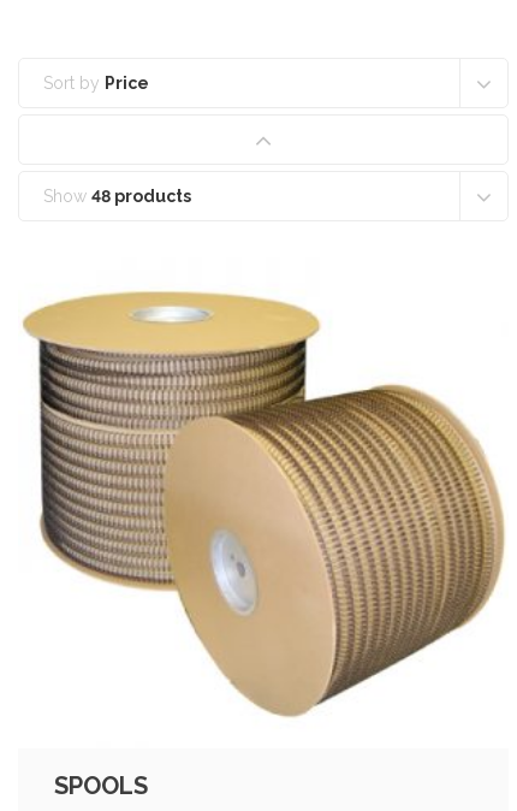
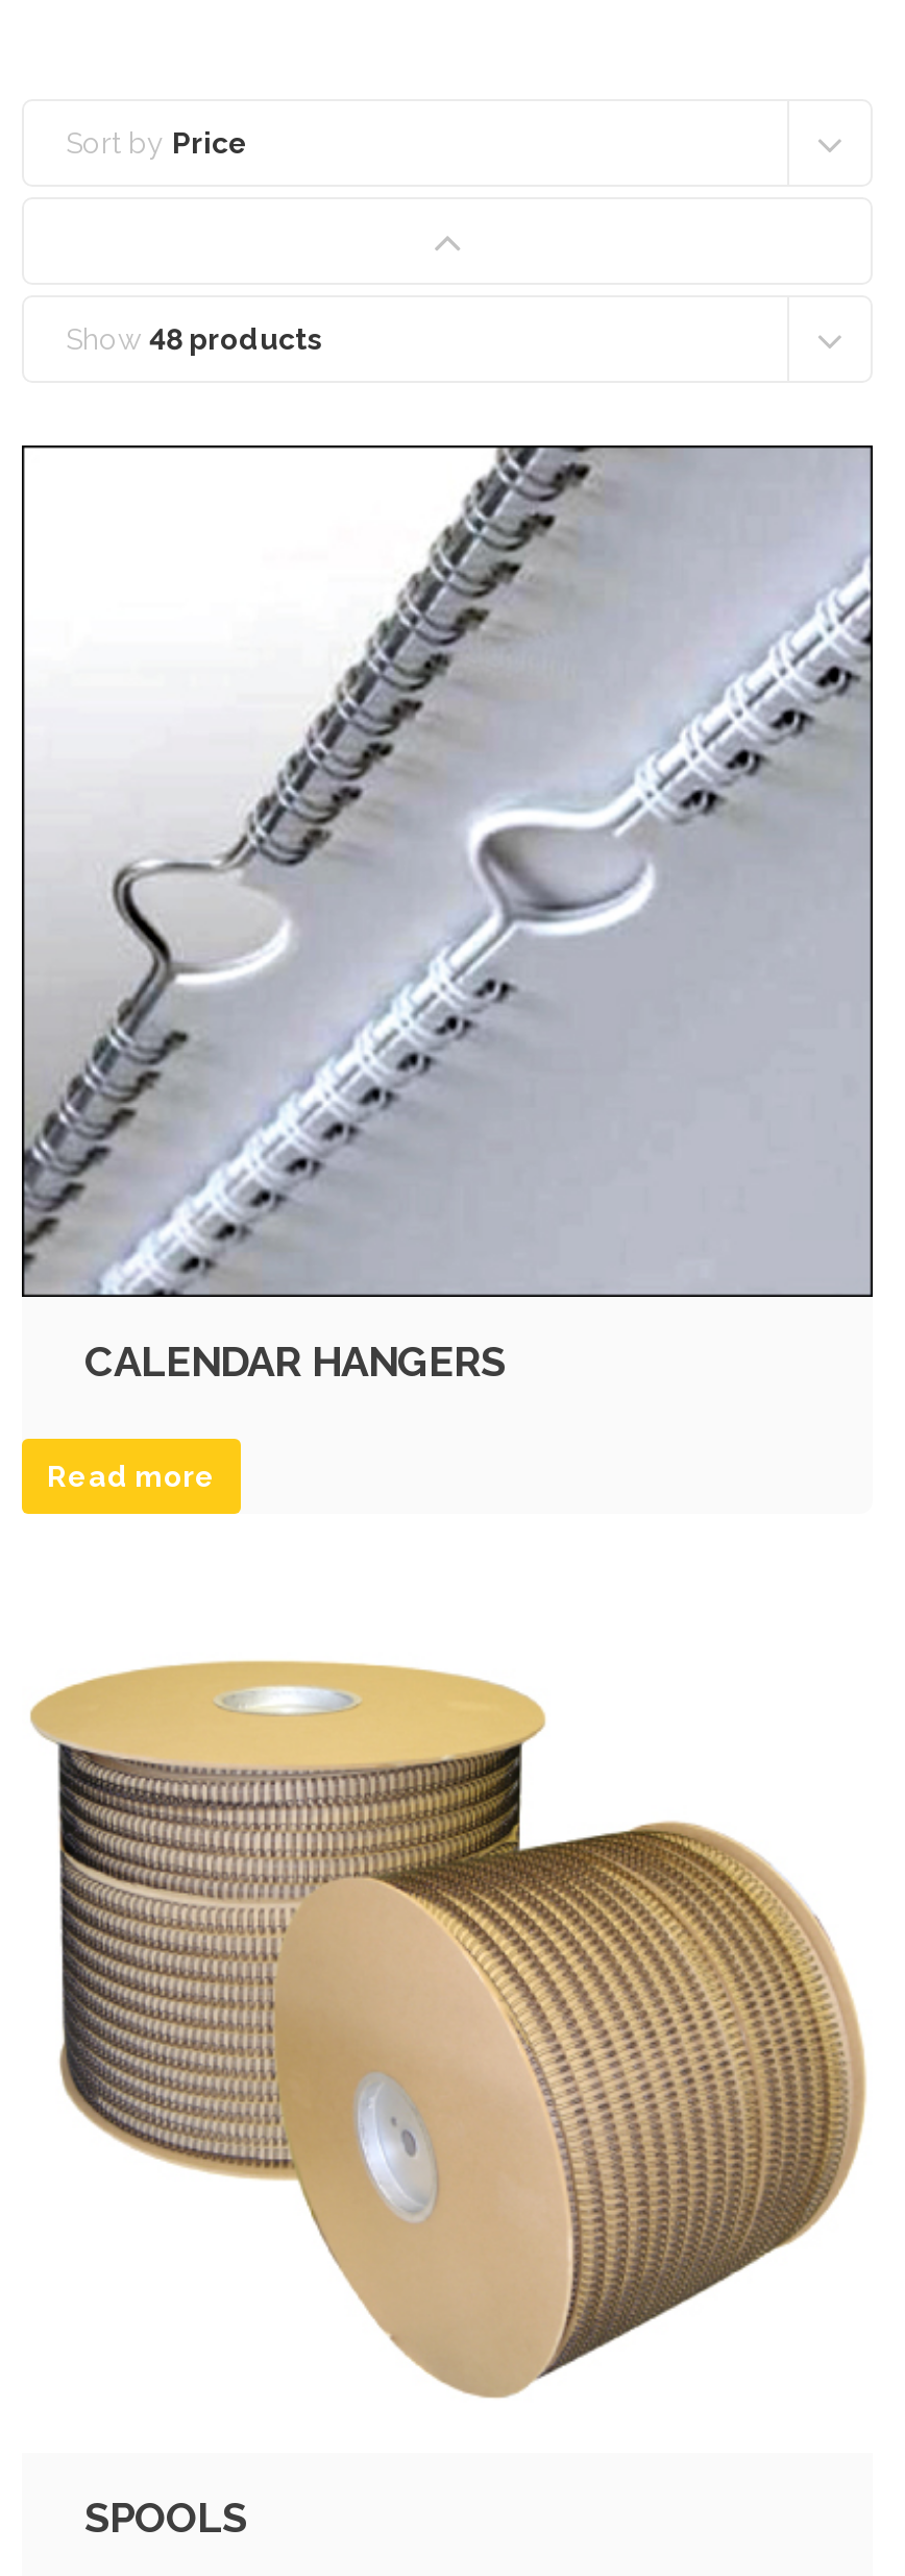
+ [image]
+ CALENDAR HANGERS
+ Read more
